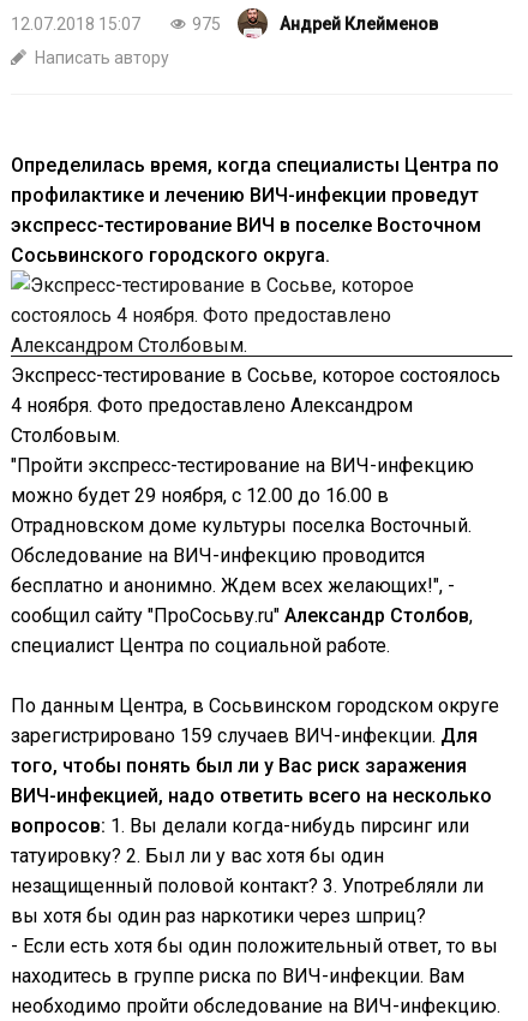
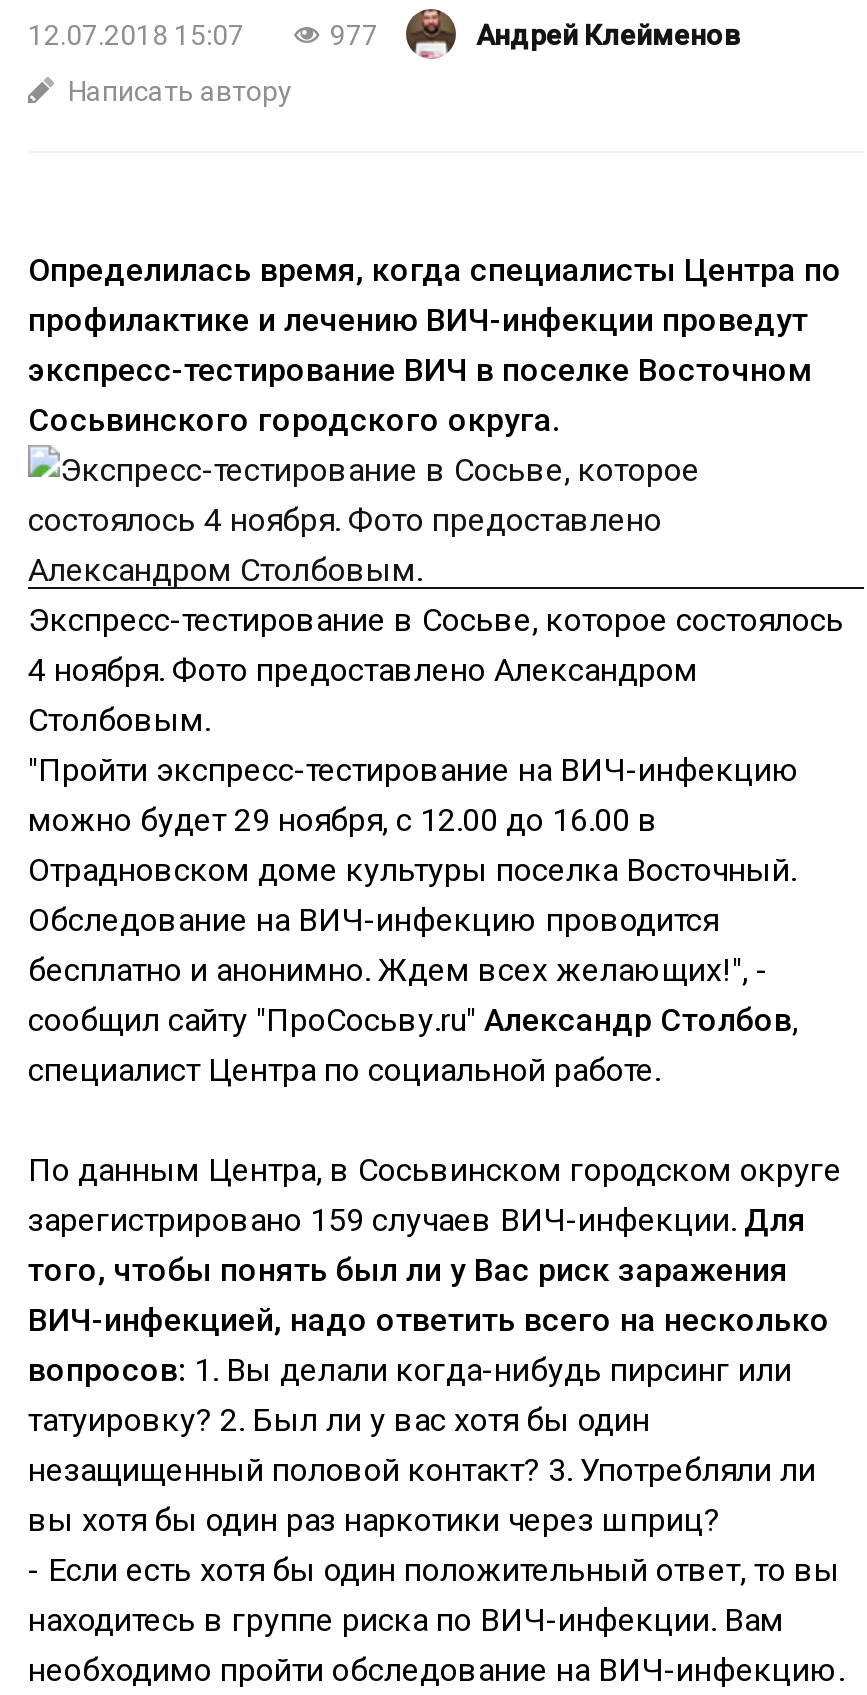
- 975
+ 977
